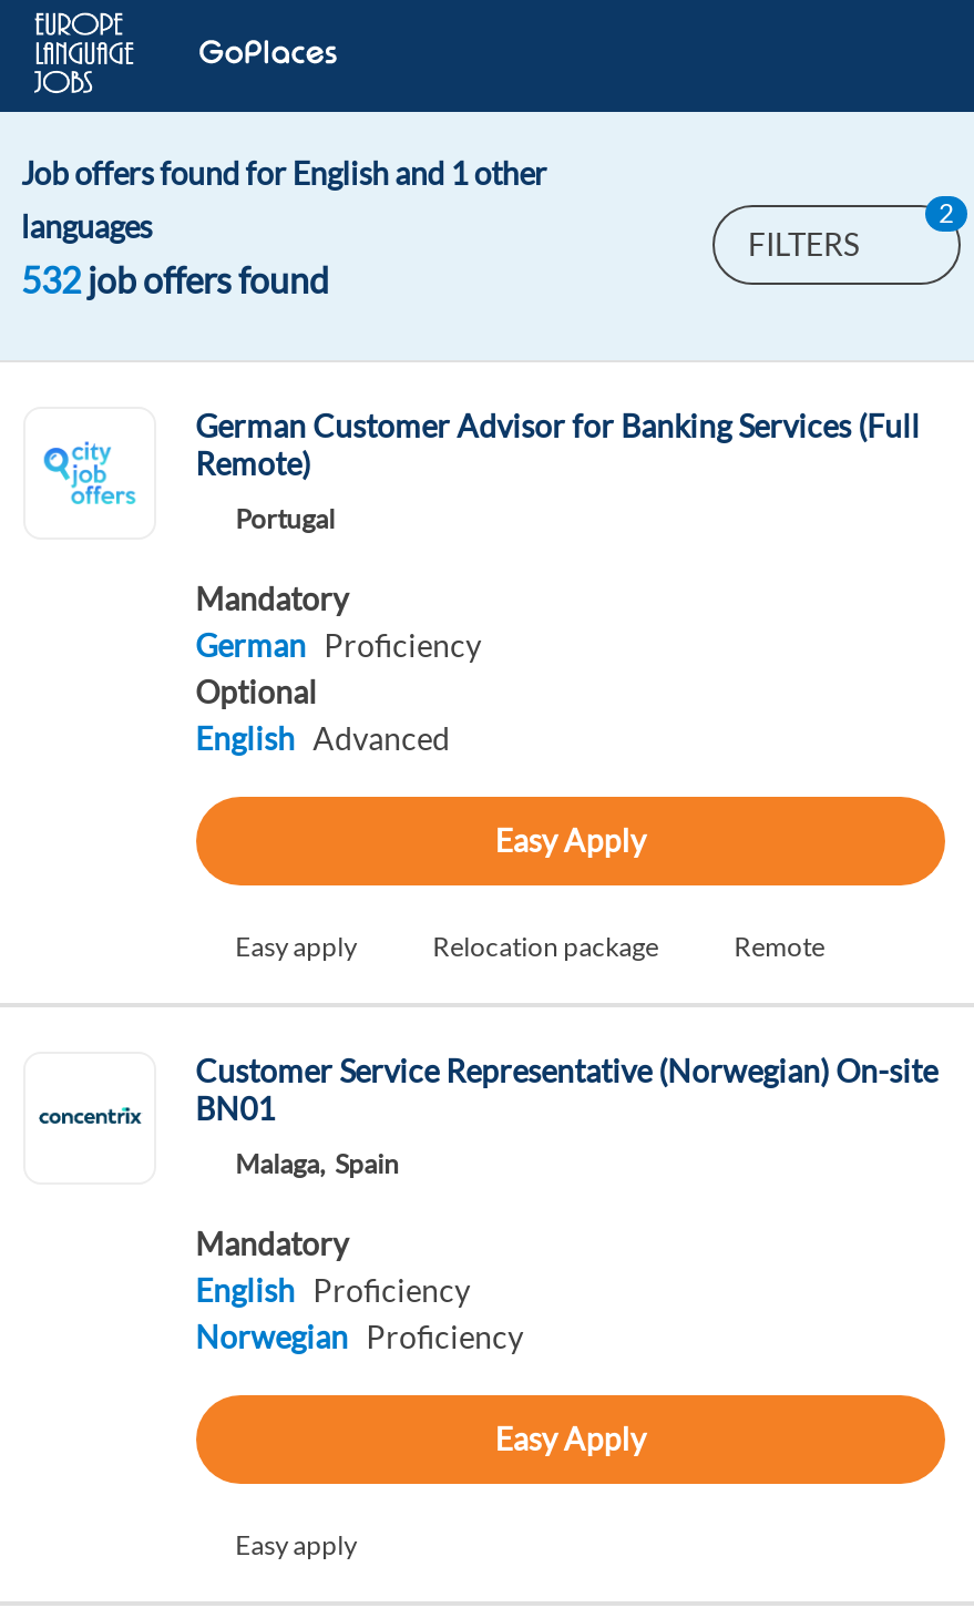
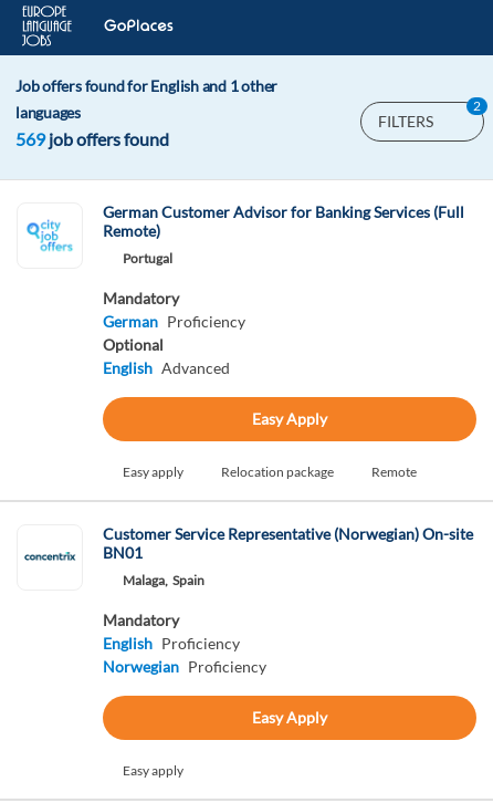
- 532 job offers found
+ 569 job offers found
